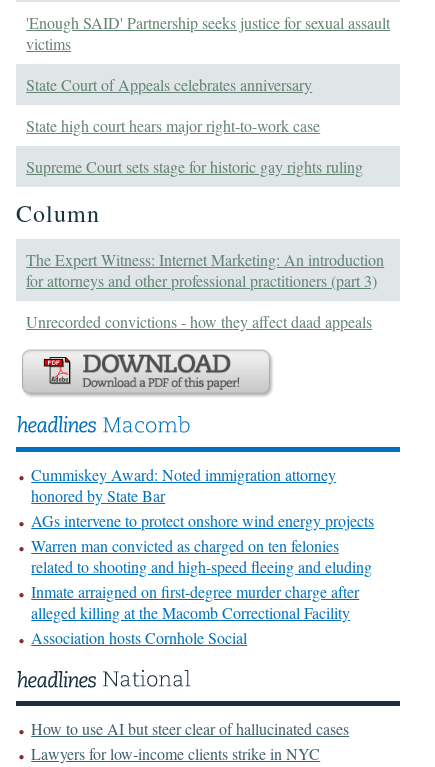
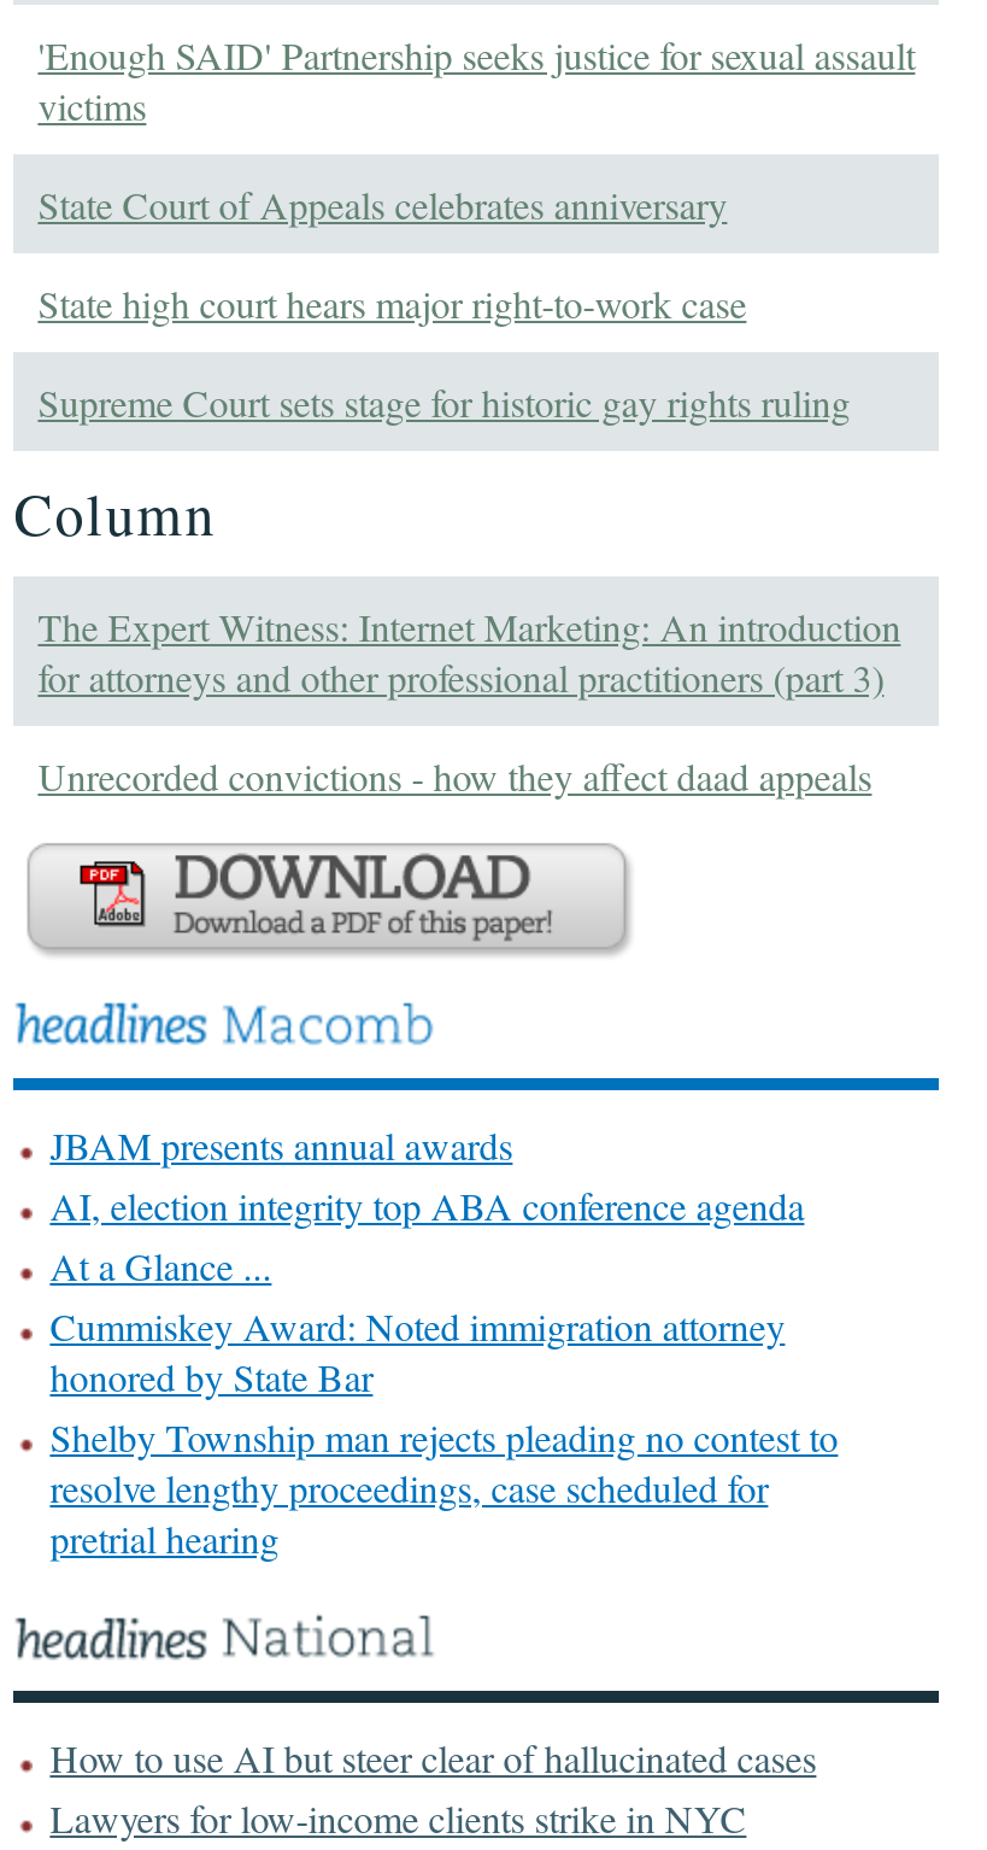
+ JBAM presents annual awards
+ AI, election integrity top ABA conference agenda
+ At a Glance ...

moved down: Cummiskey Award: Noted immigration attorney | honored by State Bar

- AGs intervene to protect onshore wind energy projects
- Warren man convicted as charged on ten felonies
- related to shooting and high-speed fleeing and eluding
- Inmate arraigned on first-degree murder charge after
- alleged killing at the Macomb Correctional Facility
- Association hosts Cornhole Social
+ Shelby Township man rejects pleading no contest to
+ resolve lengthy proceedings, case scheduled for
+ pretrial hearing
